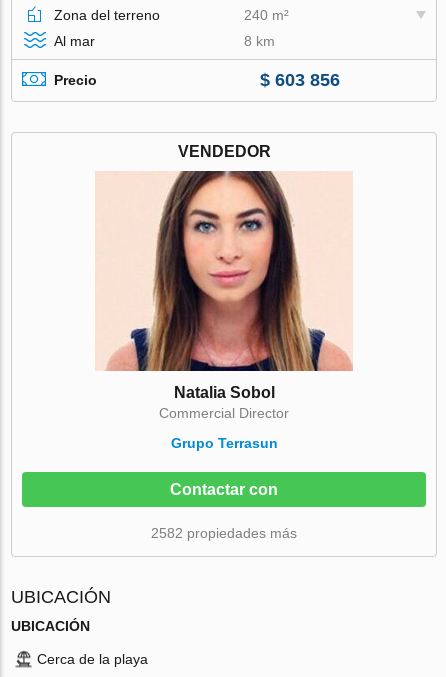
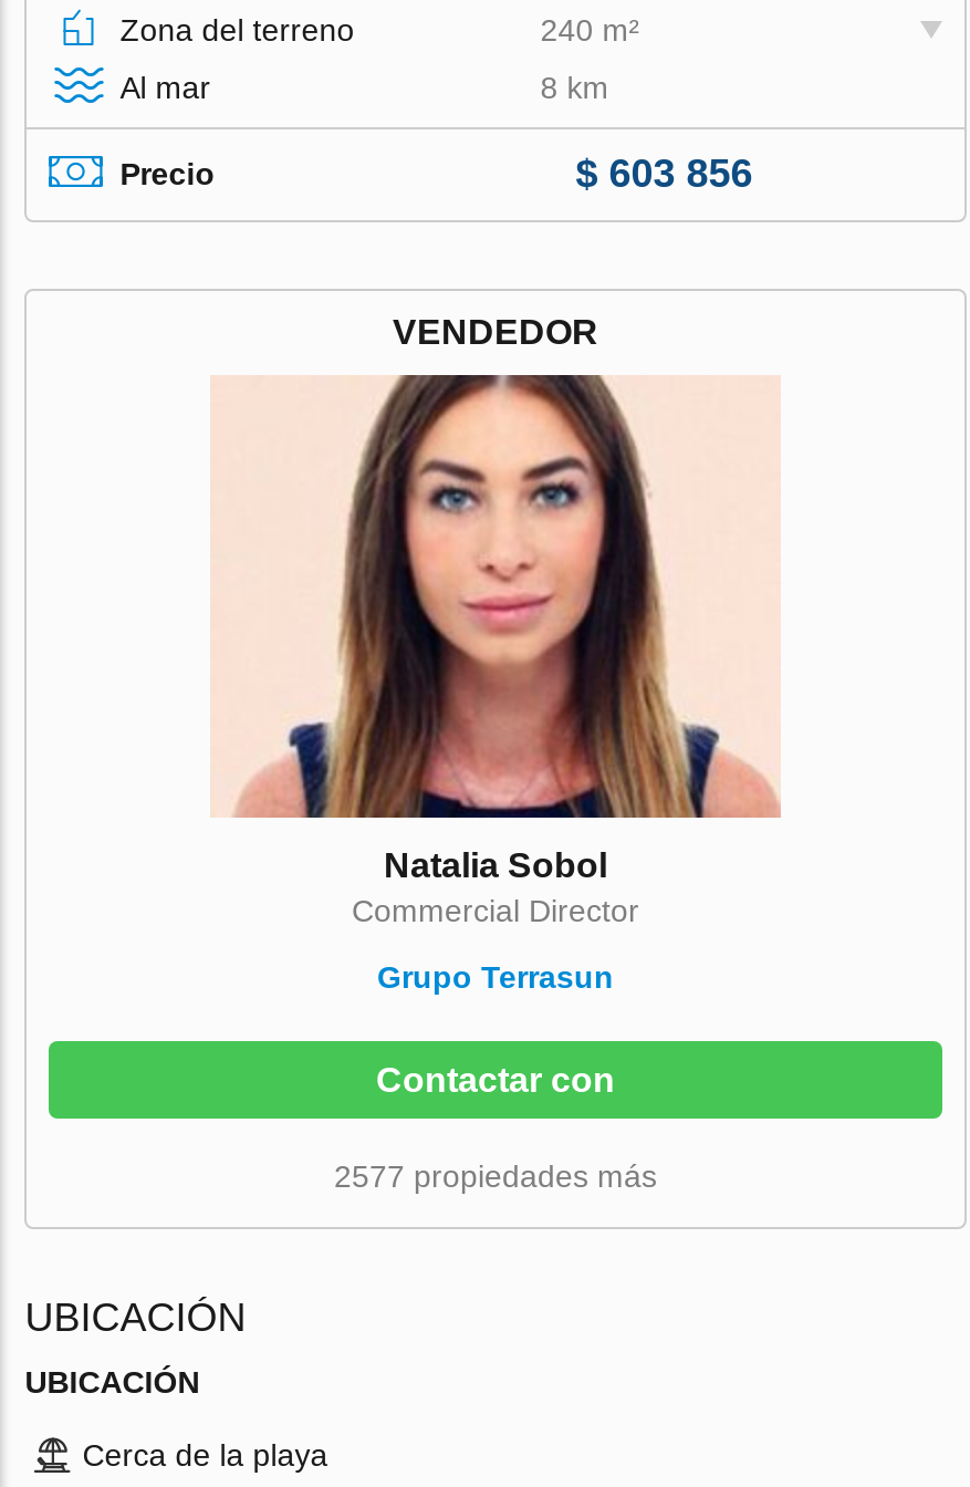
- 2582 propiedades más
+ 2577 propiedades más
